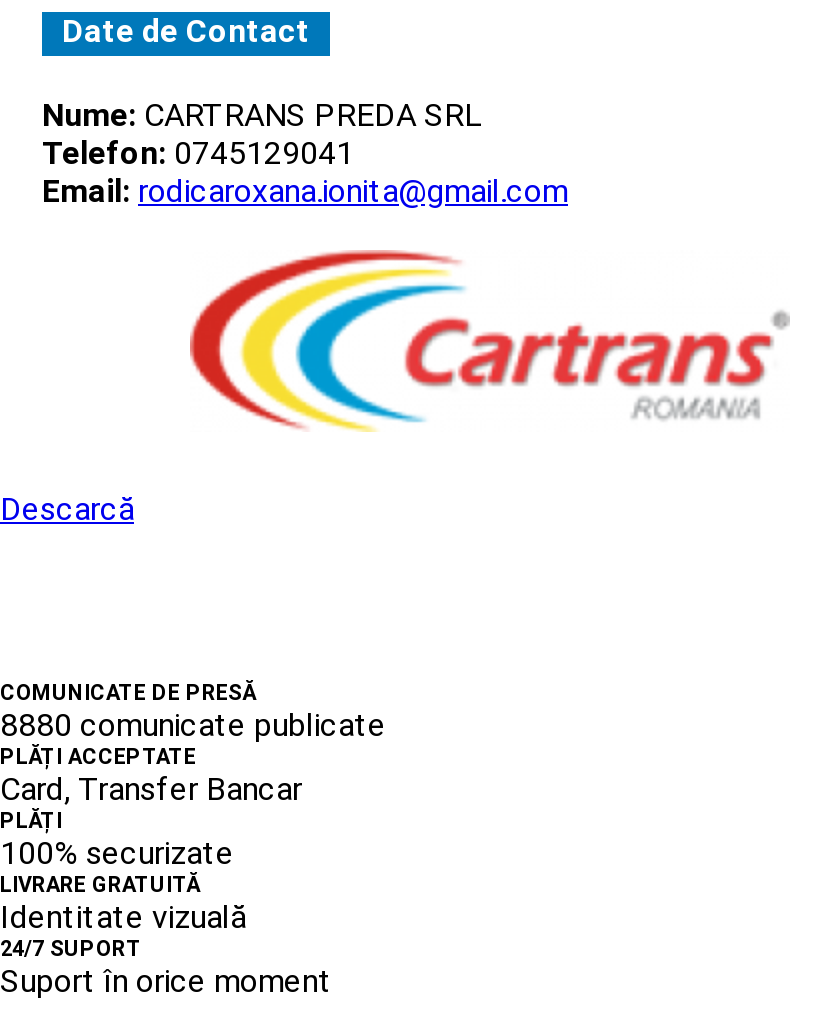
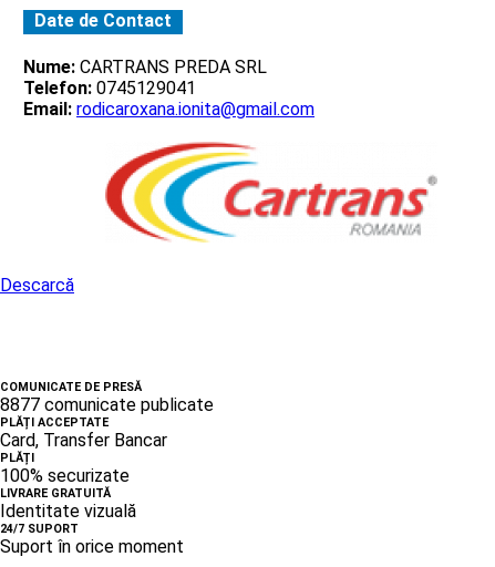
- 8880 comunicate publicate
+ 8877 comunicate publicate
